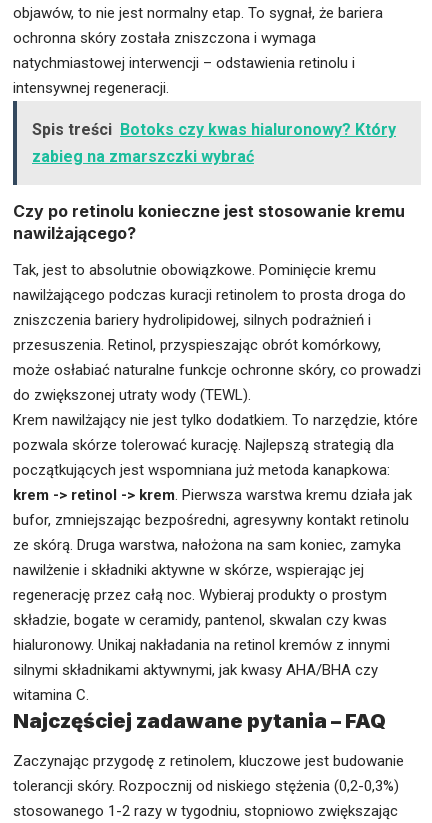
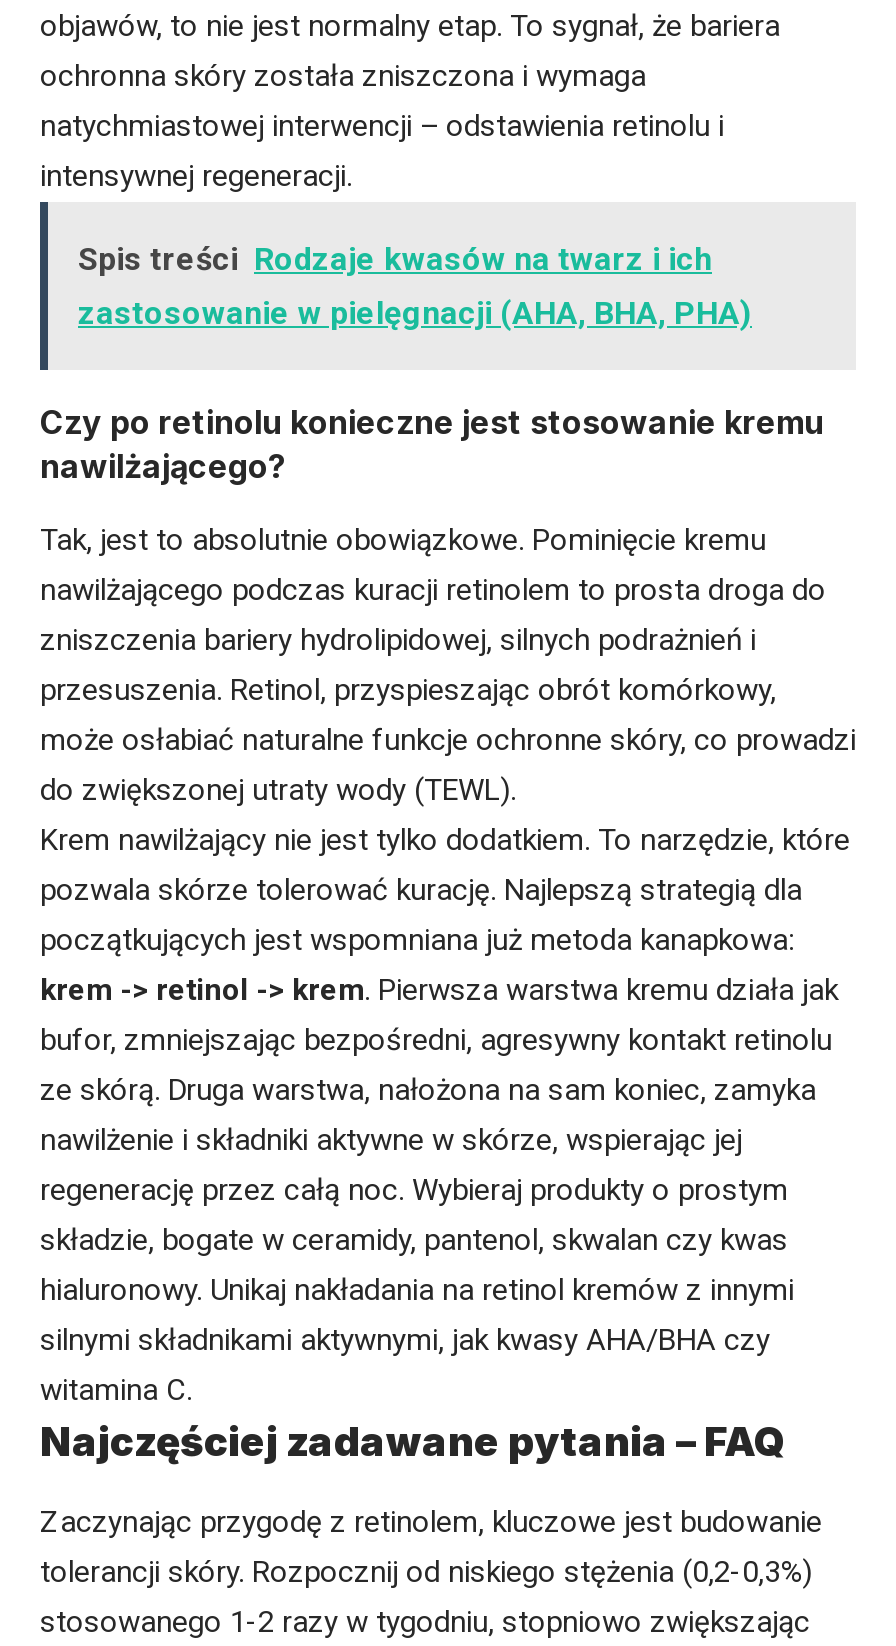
- Spis treści Botoks czy kwas hialuronowy? Który
- zabieg na zmarszczki wybrać
+ Spis treści Rodzaje kwasów na twarz i ich
+ zastosowanie w pielęgnacji (AHA, BHA, PHA)
